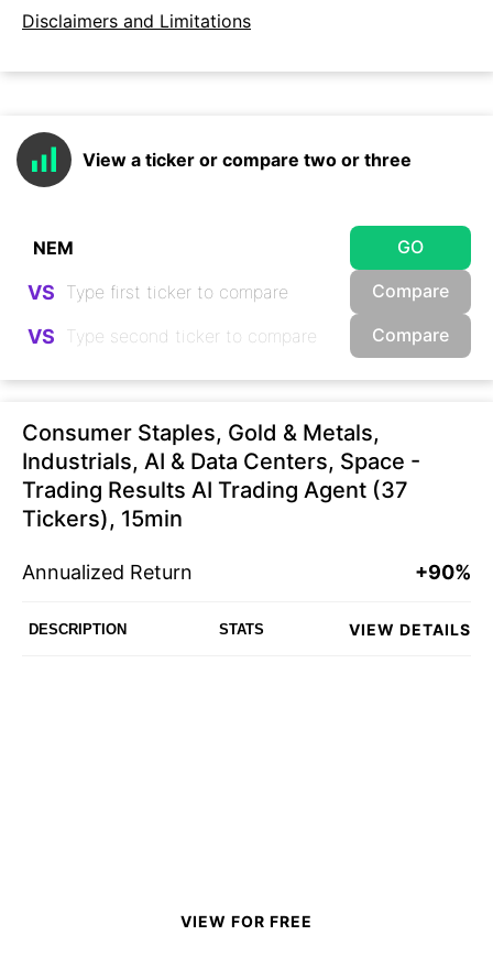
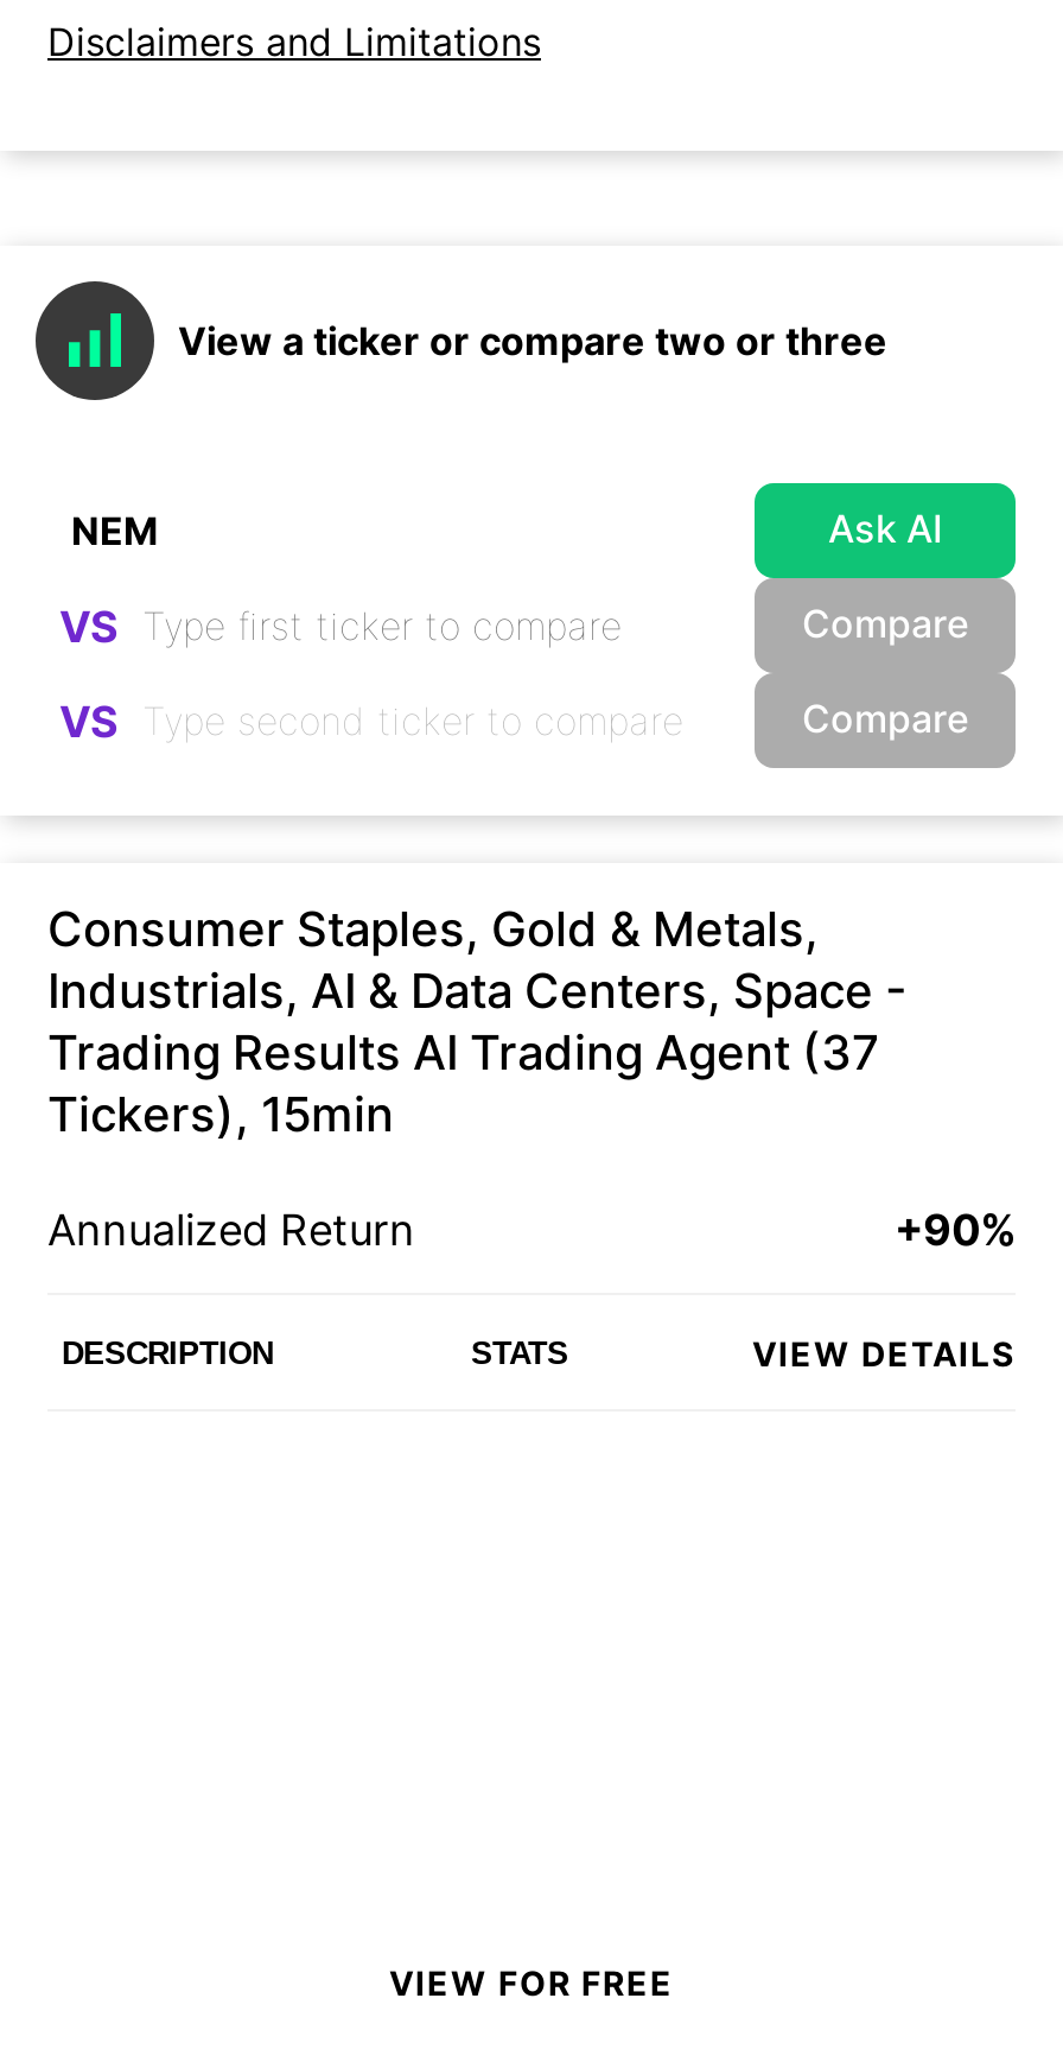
- GO
+ Ask AI
